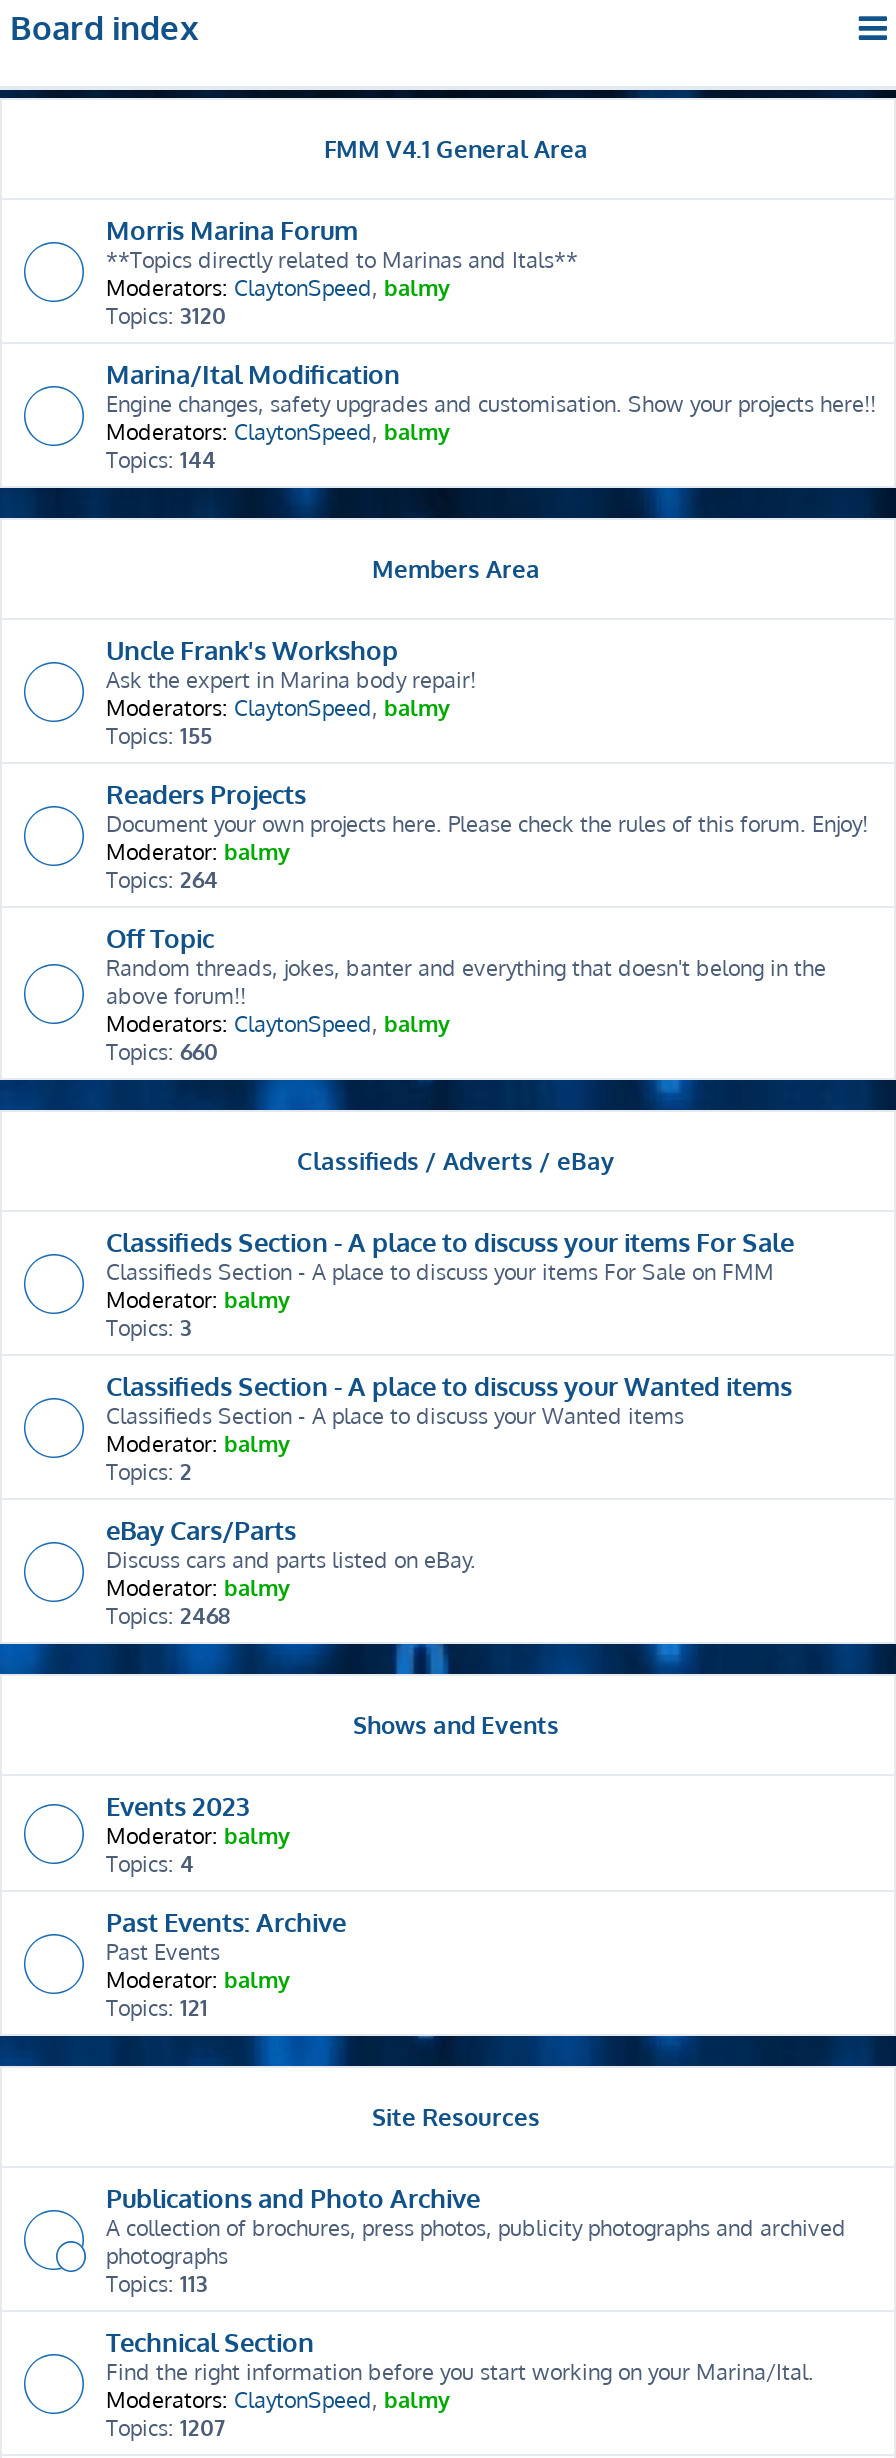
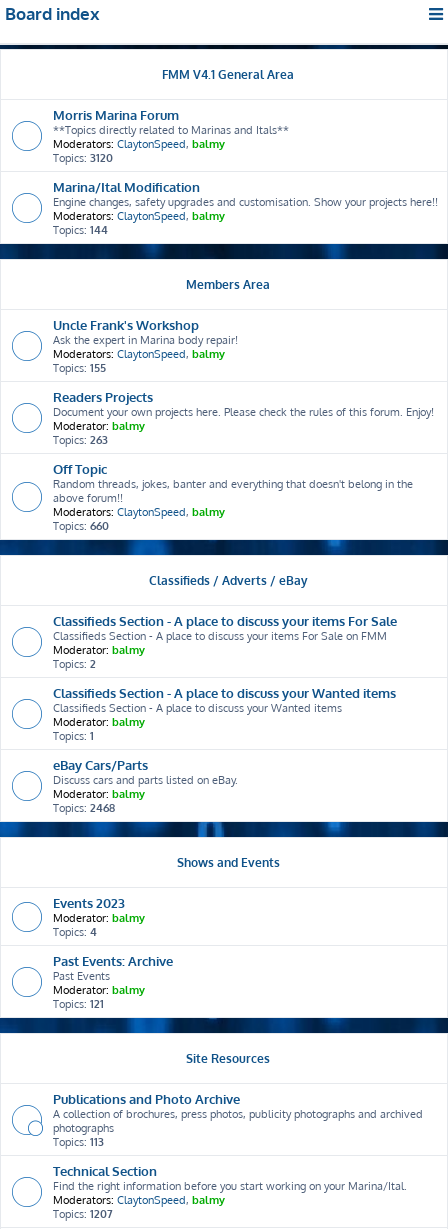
- Topics: 264
+ Topics: 263

- Topics: 3
+ Topics: 2

- Topics: 2
+ Topics: 1
